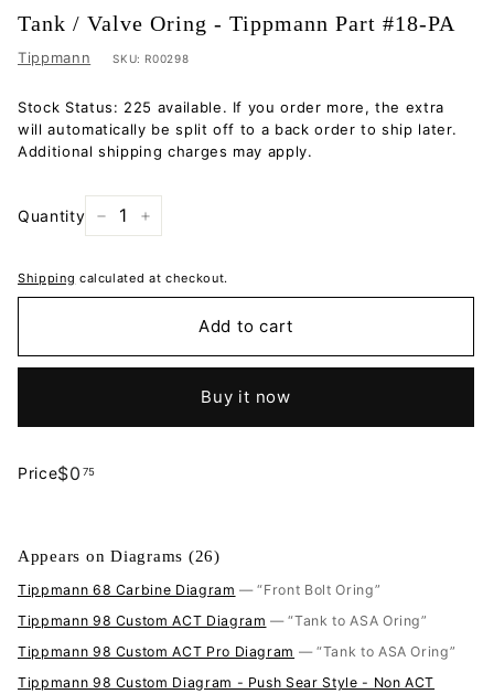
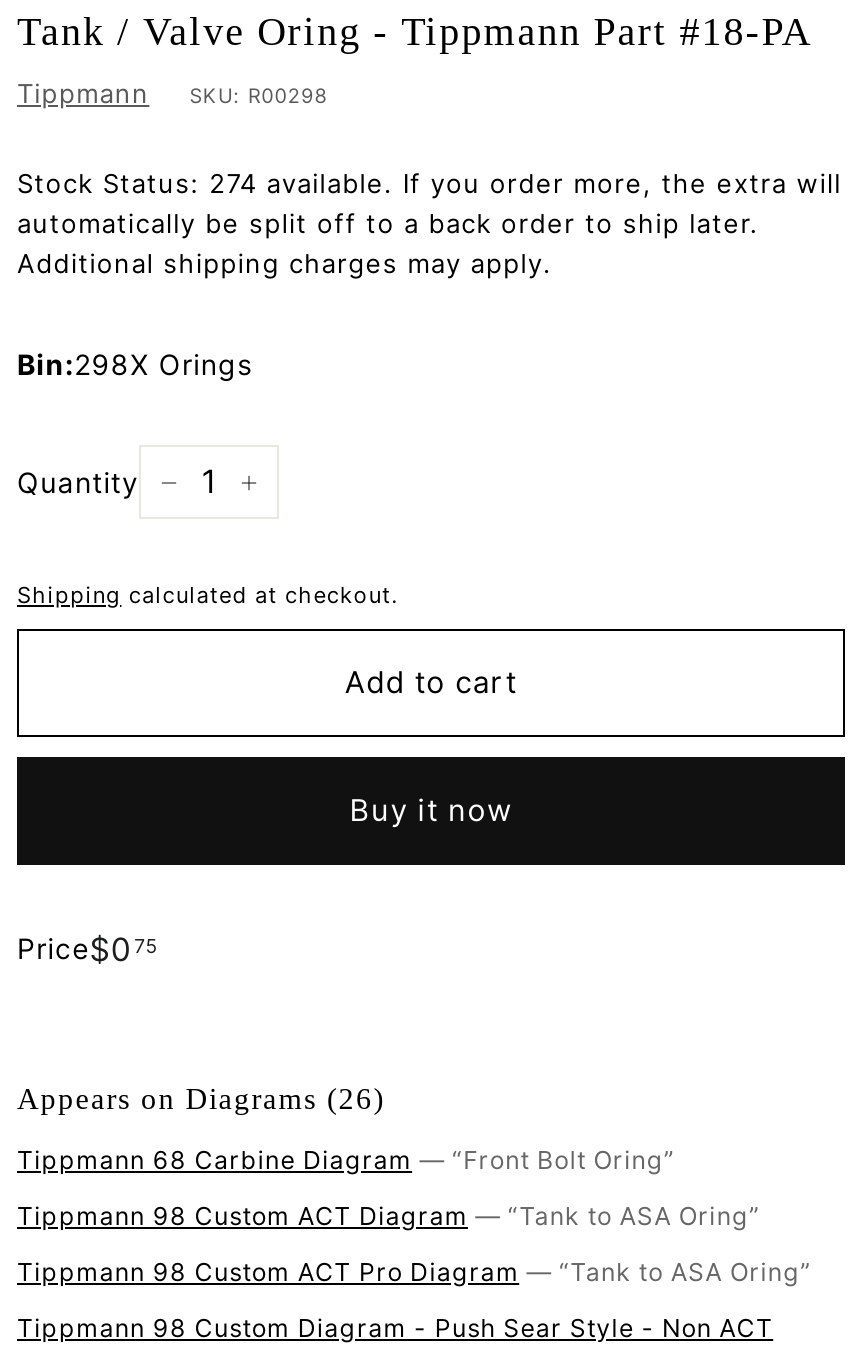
- Stock Status: 225 available. If you order more, the extra
- will automatically be split off to a back order to ship later.
+ Stock Status: 274 available. If you order more, the extra will
+ automatically be split off to a back order to ship later.

+ Bin: 298X Orings
